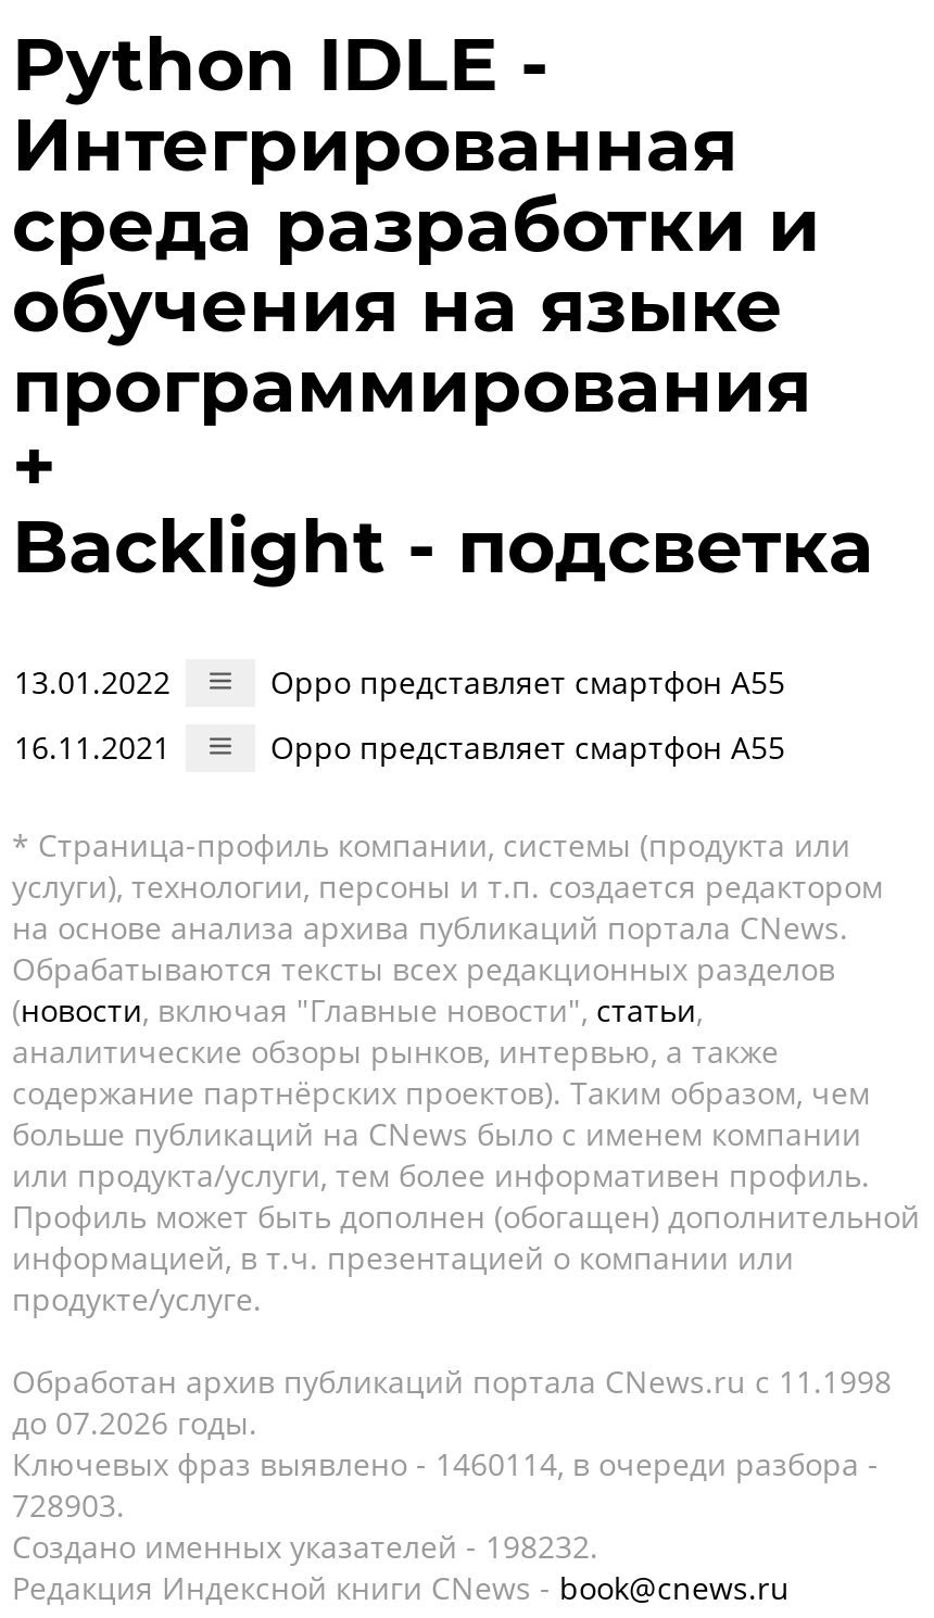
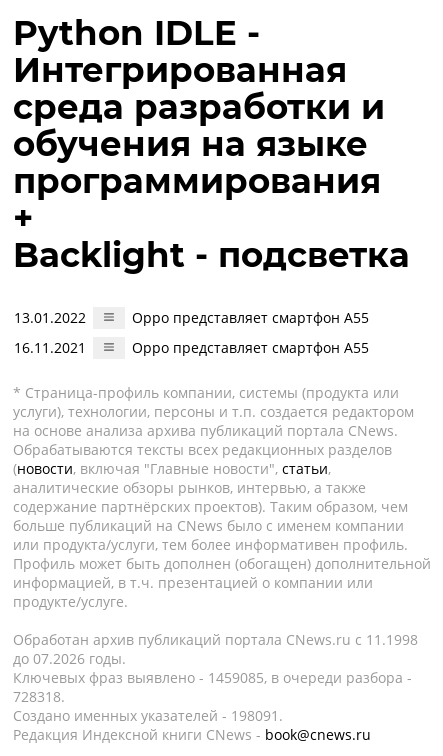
- Ключевых фраз выявлено - 1460114, в очереди разбора -
+ Ключевых фраз выявлено - 1459085, в очереди разбора -

- 728903.
+ 728318.

- Создано именных указателей - 198232.
+ Создано именных указателей - 198091.
